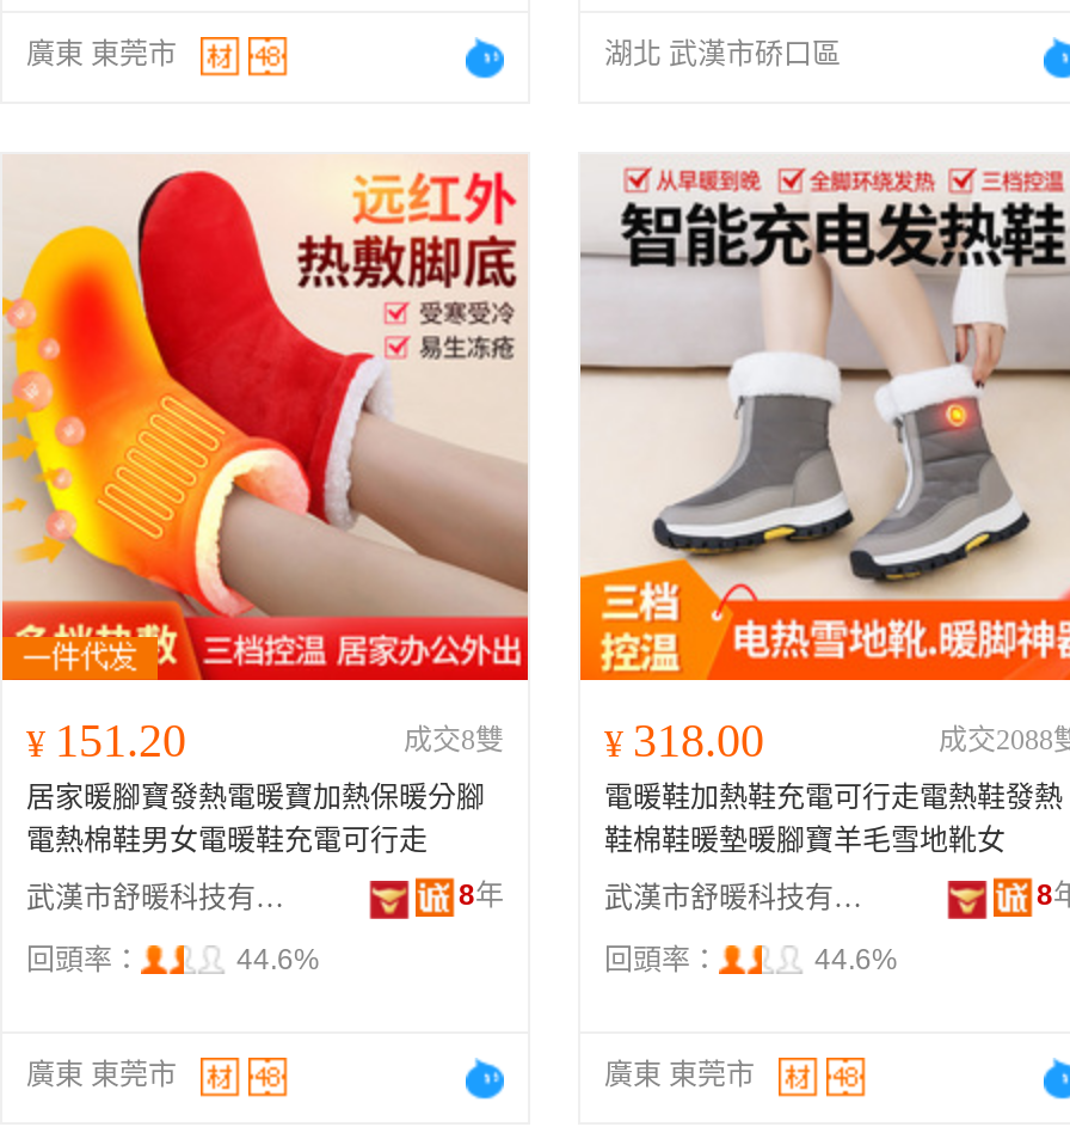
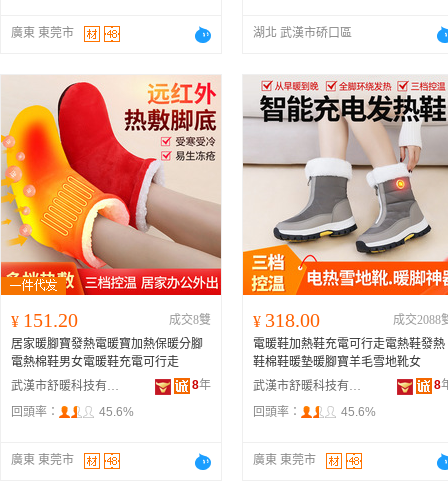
- 44.6%
+ 45.6%

- 44.6%
+ 45.6%
